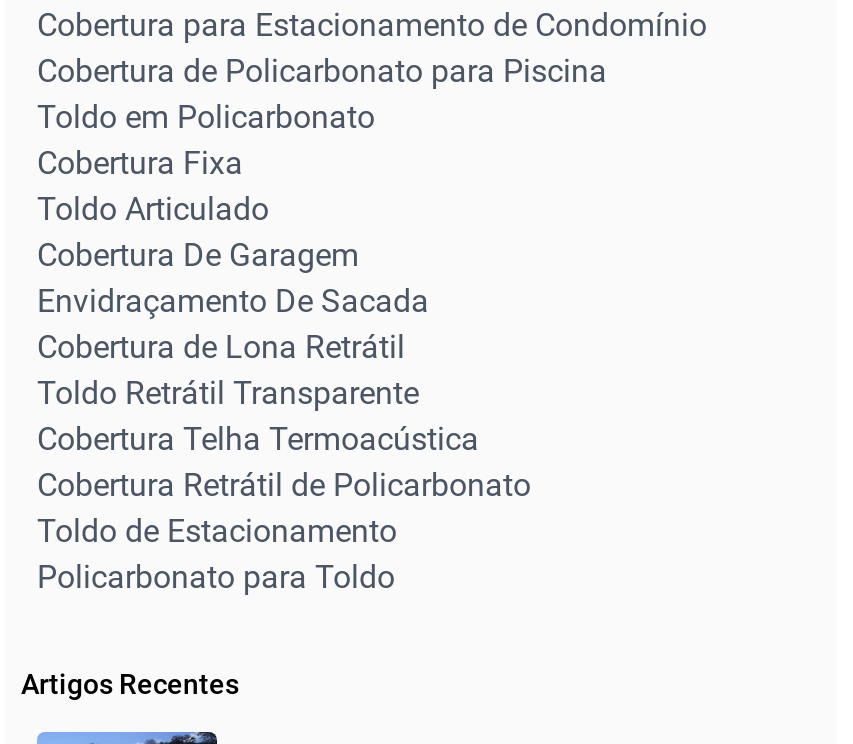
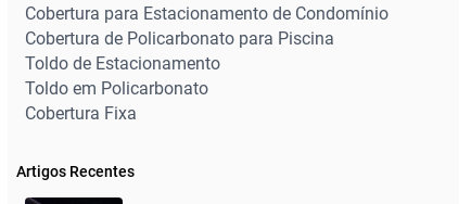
moved down: Toldo em Policarbonato | Cobertura Fixa

- Toldo Articulado
- Cobertura De Garagem
- Envidraçamento De Sacada
- Cobertura de Lona Retrátil
- Toldo Retrátil Transparente
- Cobertura Telha Termoacústica
- Cobertura Retrátil de Policarbonato
- Policarbonato para Toldo

moved up: Toldo de Estacionamento
